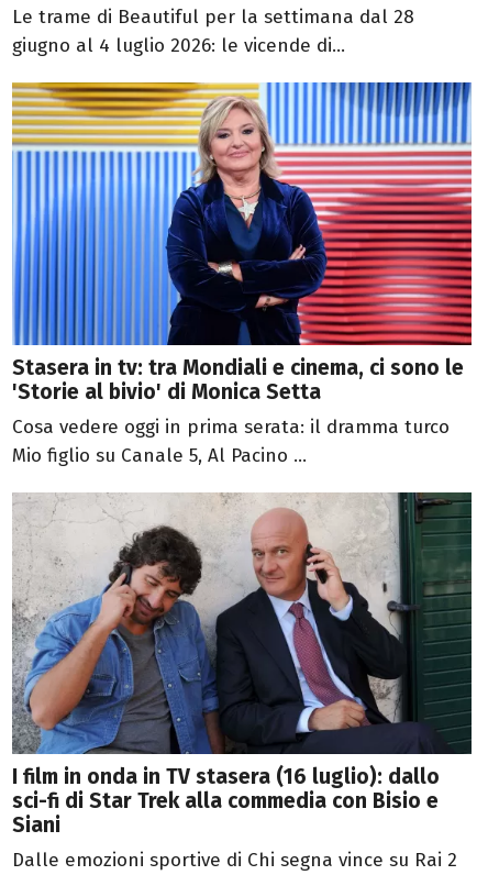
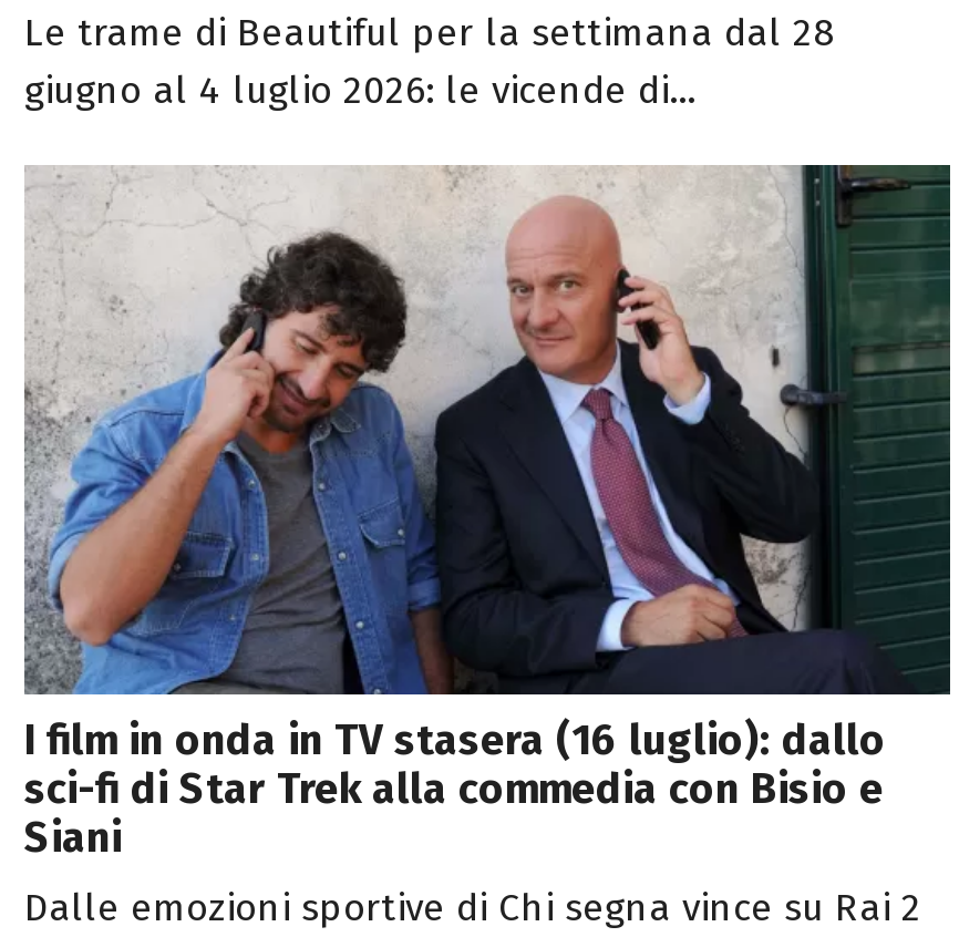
- [image]
- Stasera in tv: tra Mondiali e cinema, ci sono le
- 'Storie al bivio' di Monica Setta
- Cosa vedere oggi in prima serata: il dramma turco
- Mio figlio su Canale 5, Al Pacino ...
